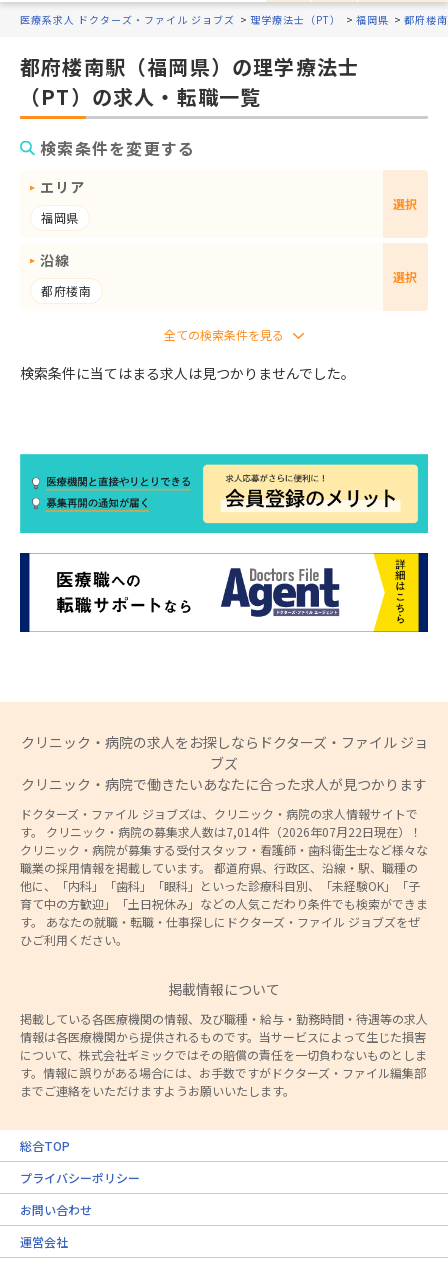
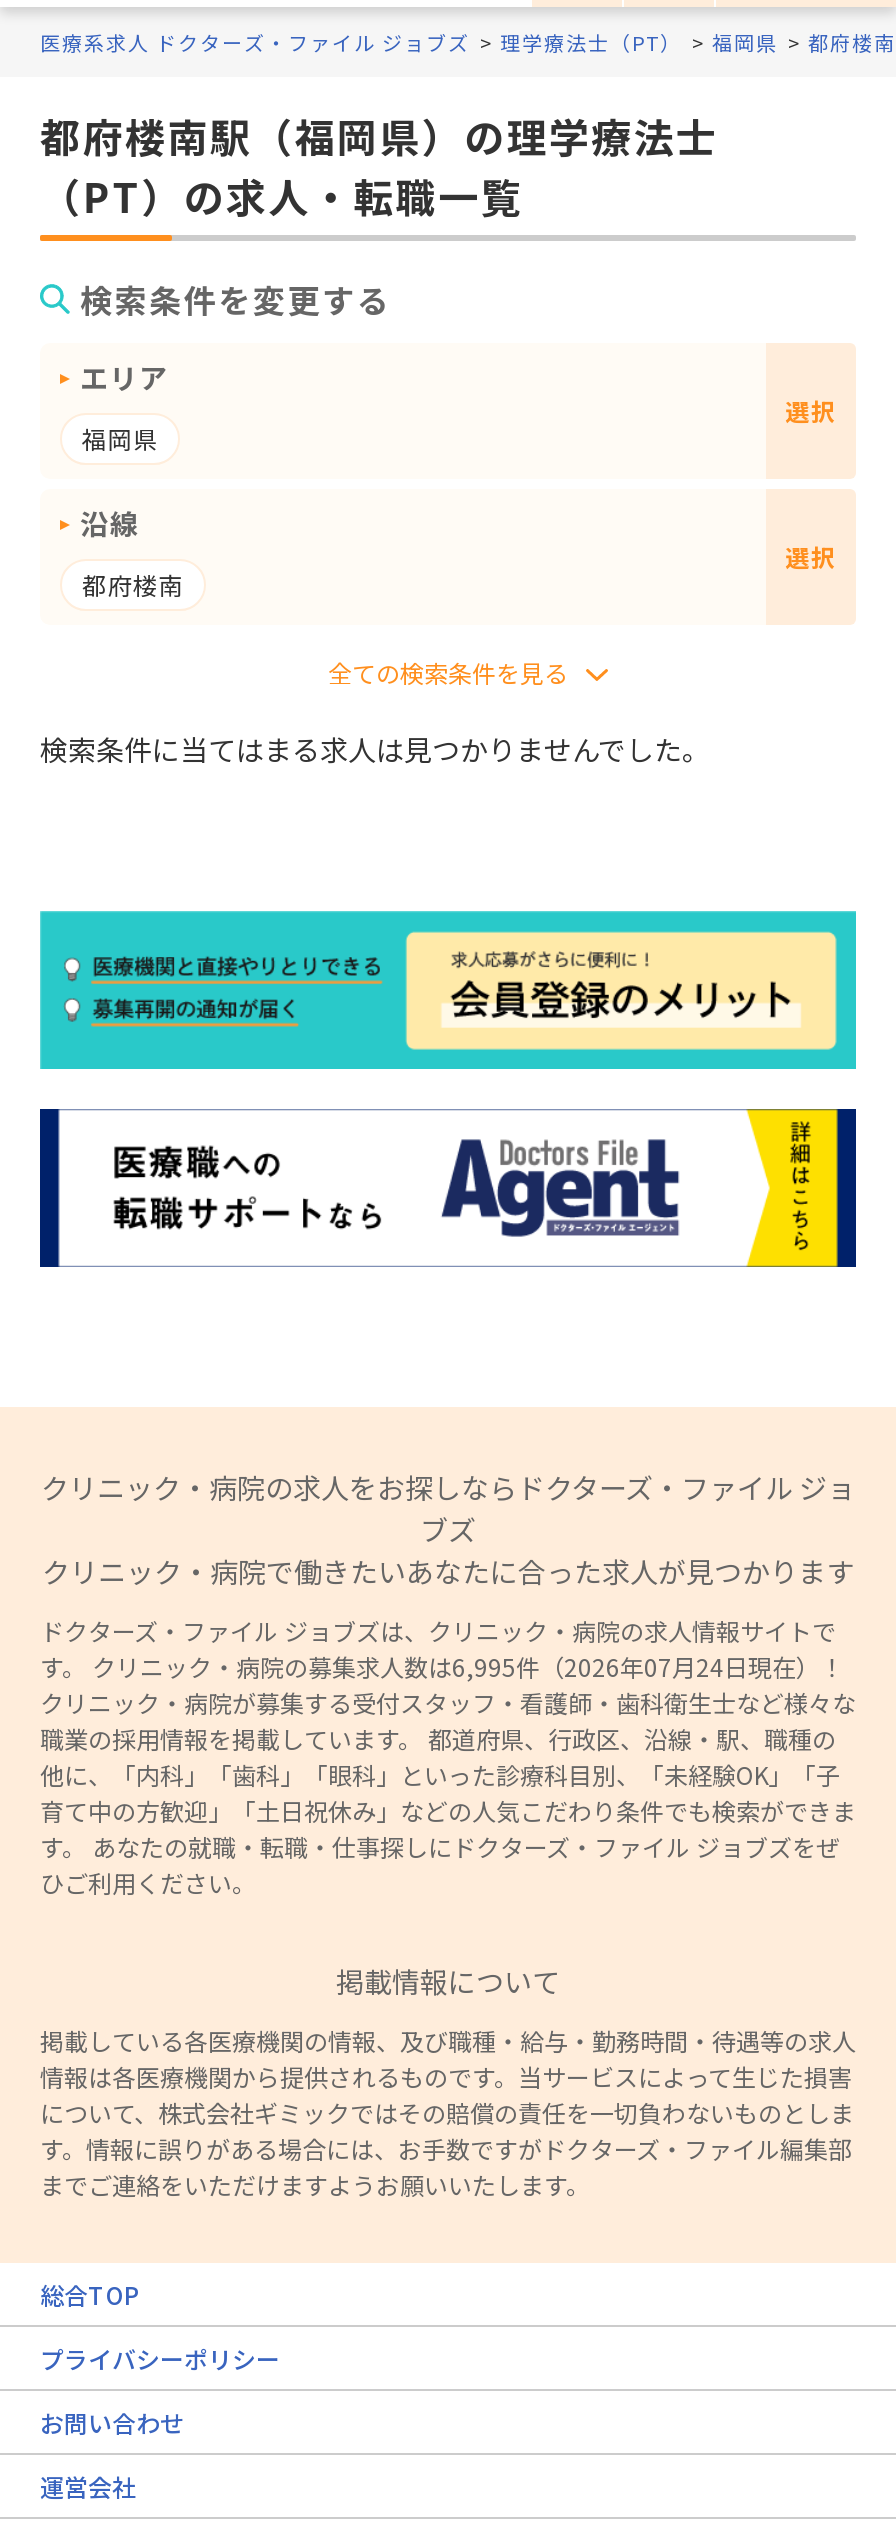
- す。 クリニック・病院の募集求人数は7,014件（2026年07月22日現在）！
+ す。 クリニック・病院の募集求人数は6,995件（2026年07月24日現在）！
